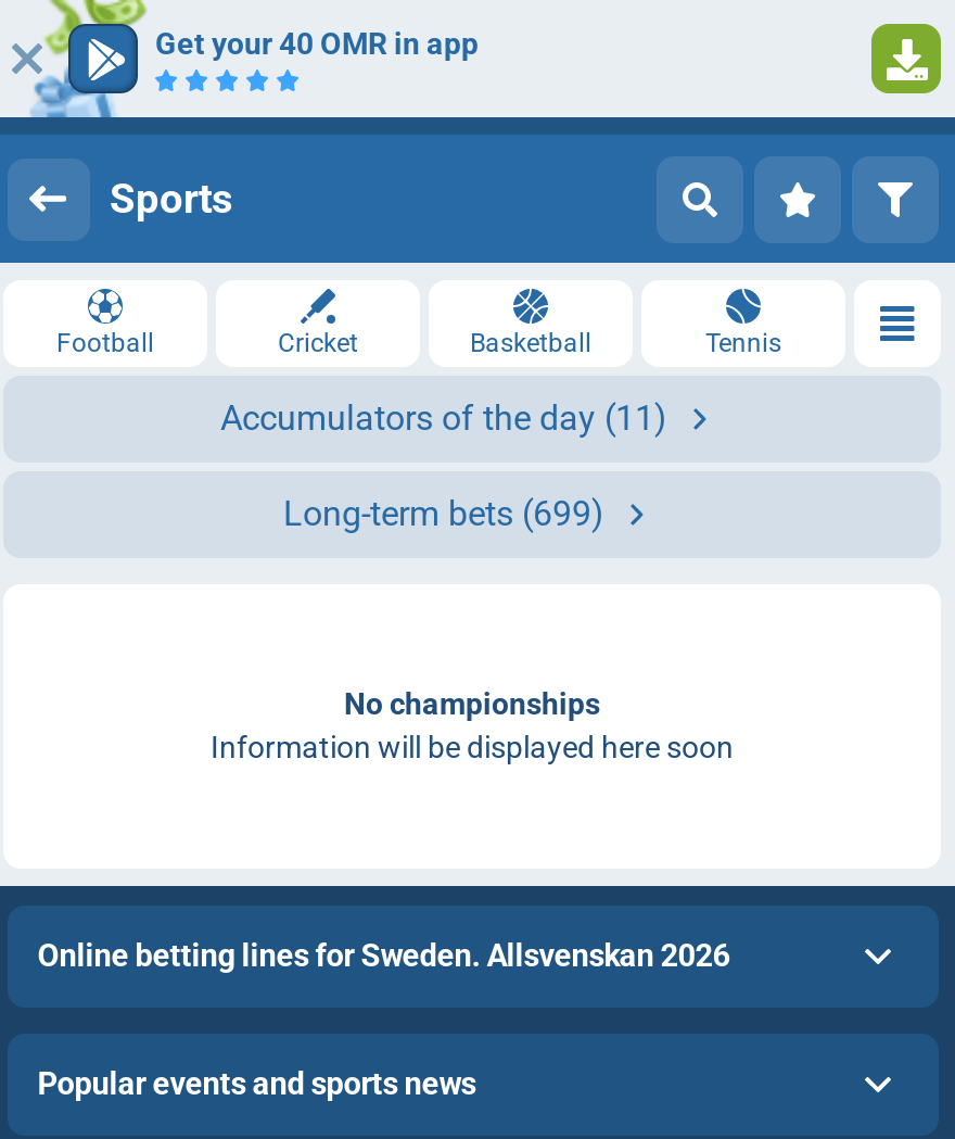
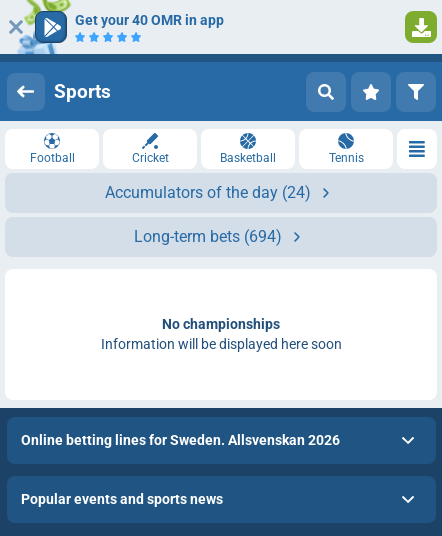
- Accumulators of the day (11)
+ Accumulators of the day (24)

- Long-term bets (699)
+ Long-term bets (694)
